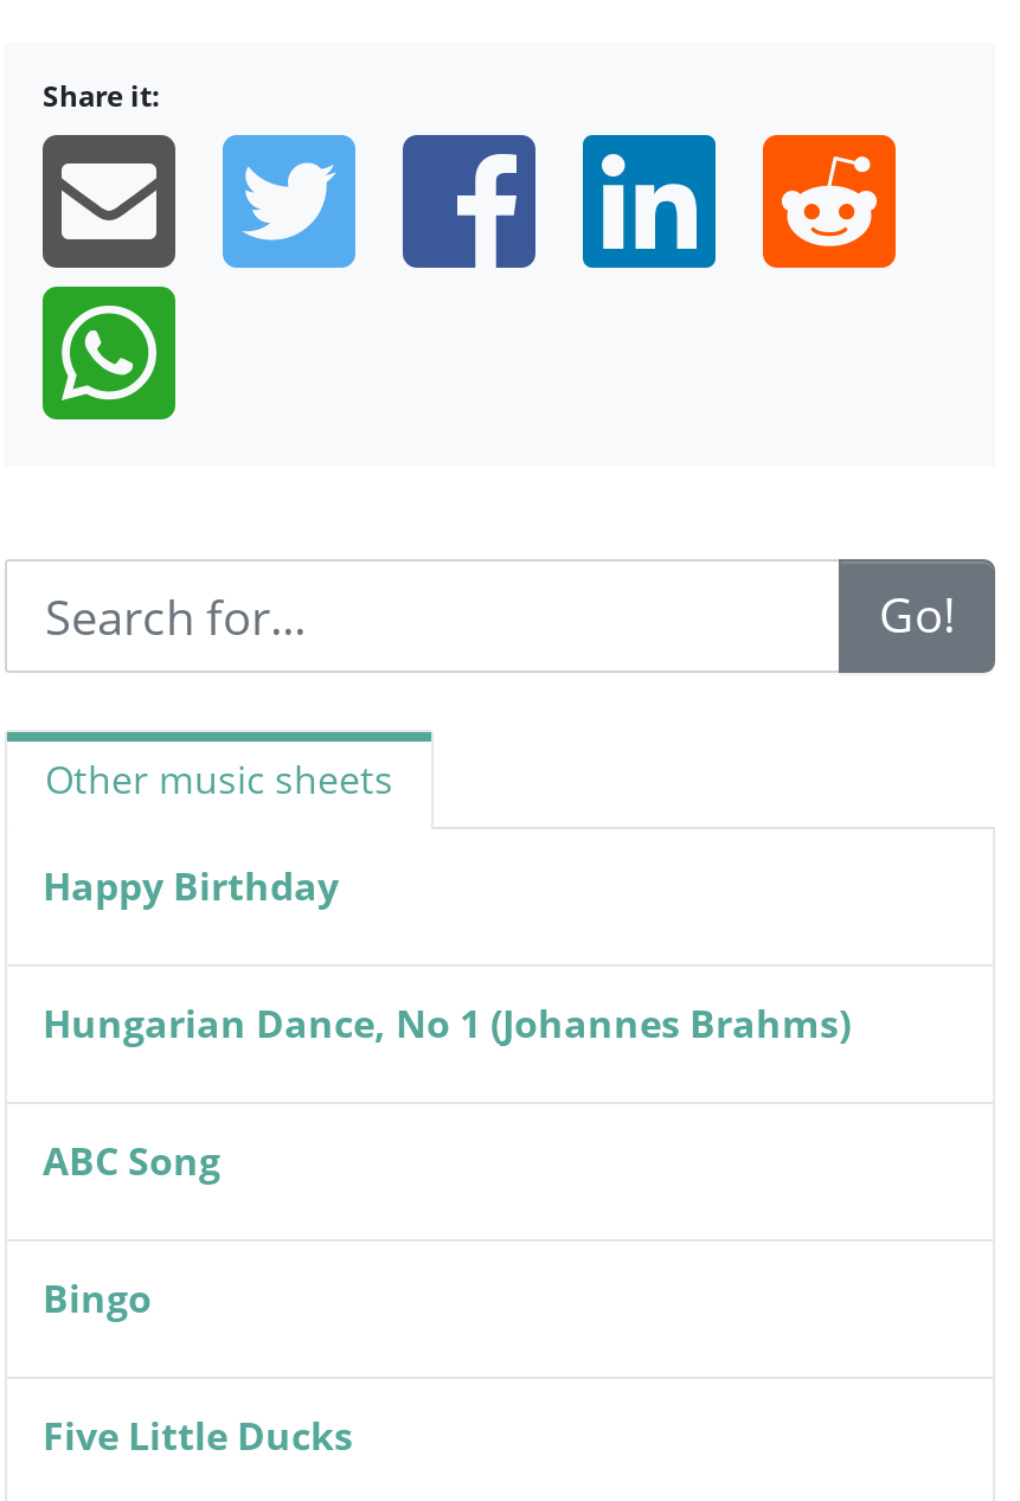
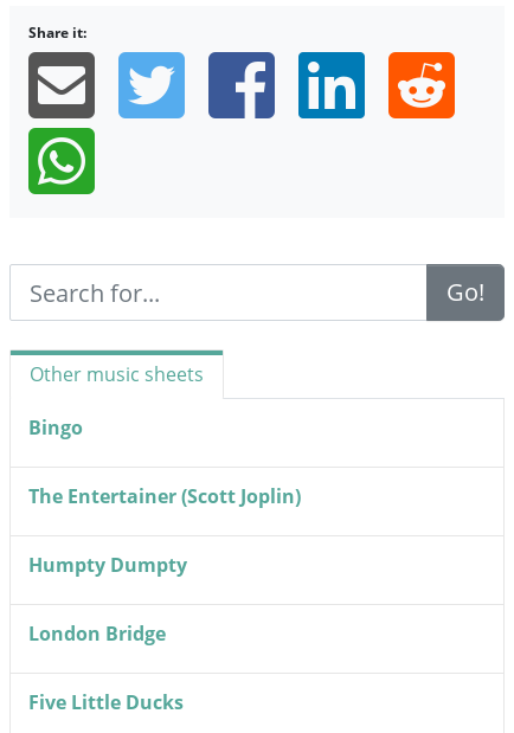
- Happy Birthday
- Hungarian Dance, No 1 (Johannes Brahms)
- ABC Song

moved up: Bingo

+ The Entertainer (Scott Joplin)
+ Humpty Dumpty
+ London Bridge
